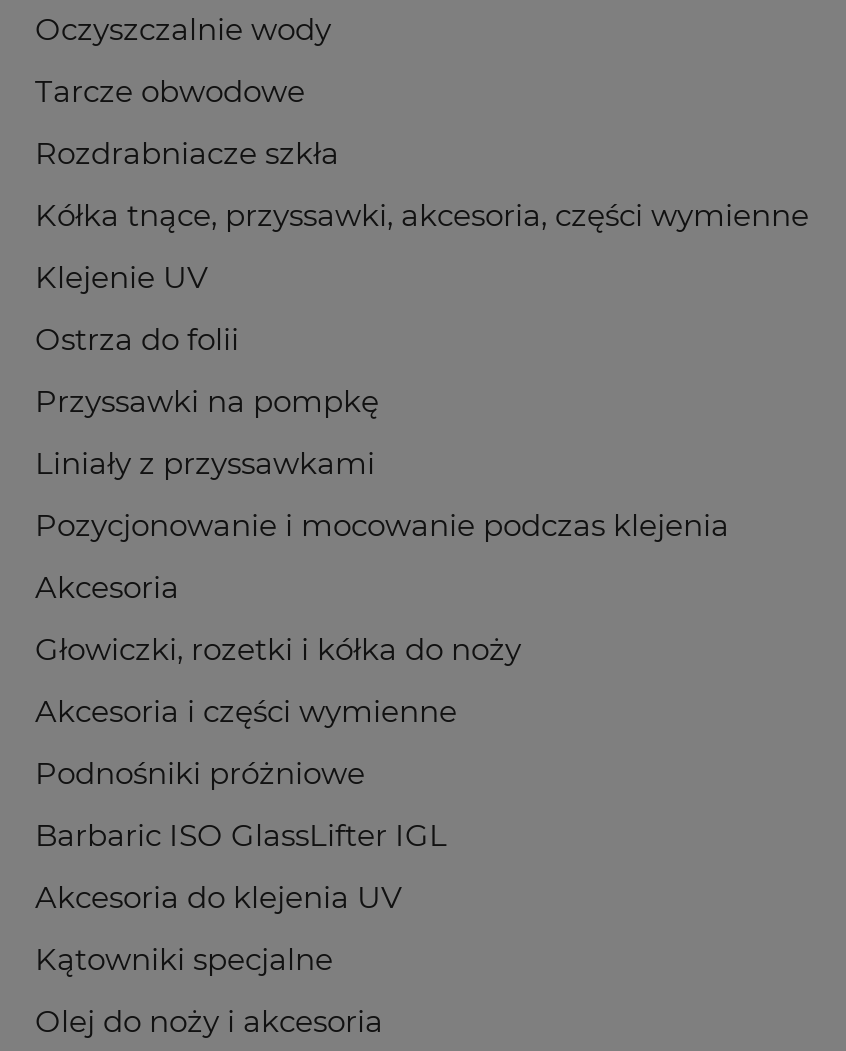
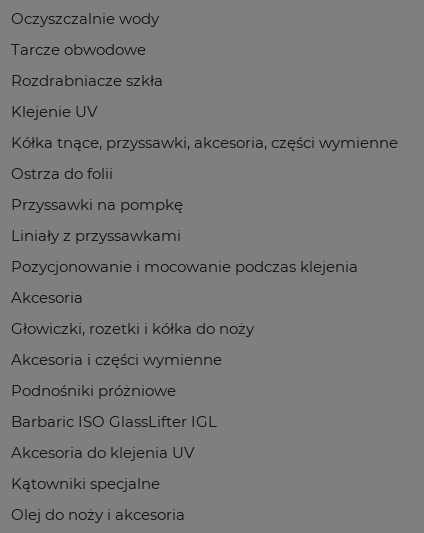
moved down: Kółka tnące, przyssawki, akcesoria, części wymienne

moved up: Klejenie UV
